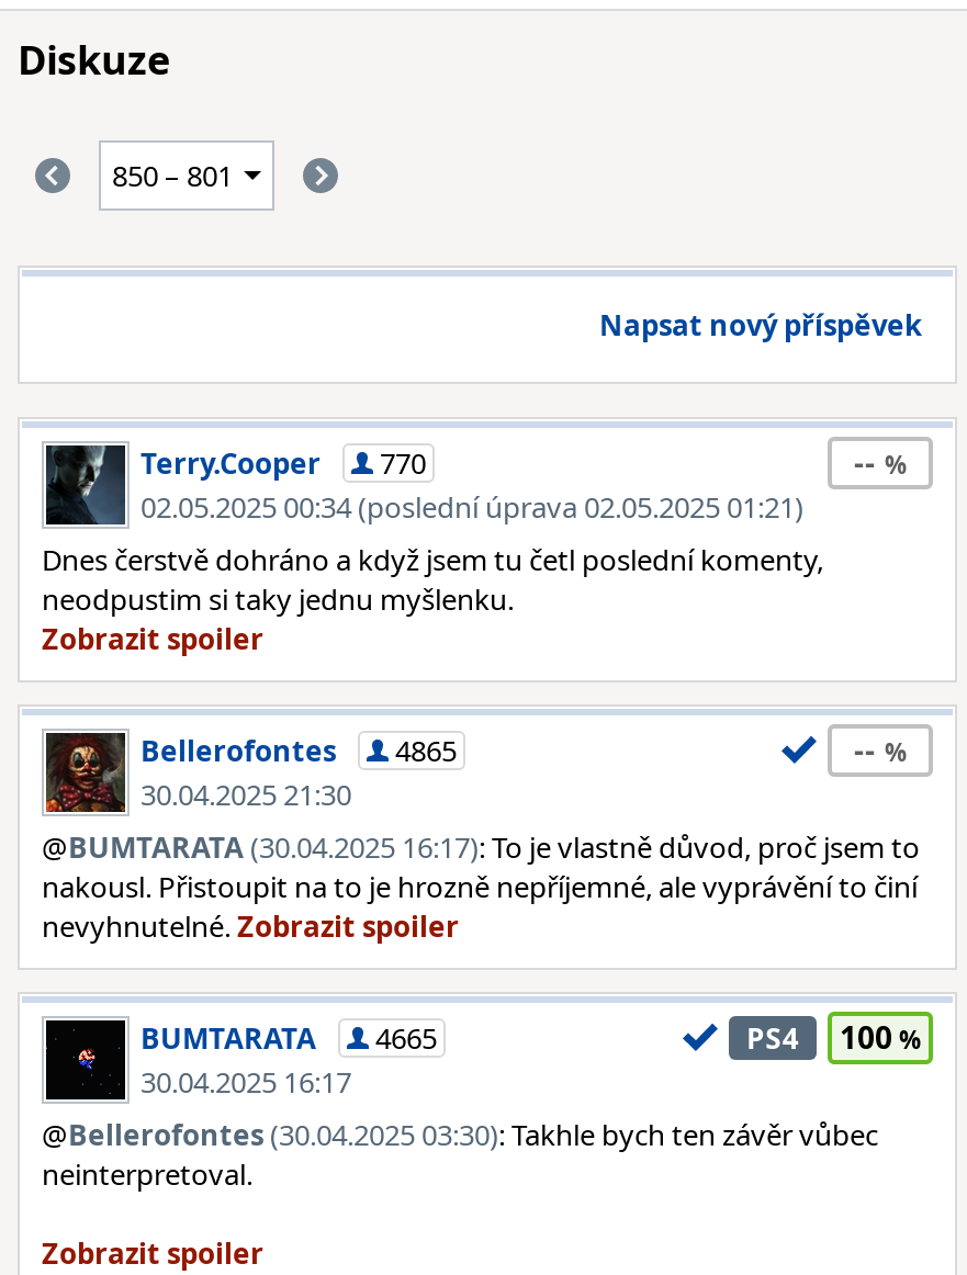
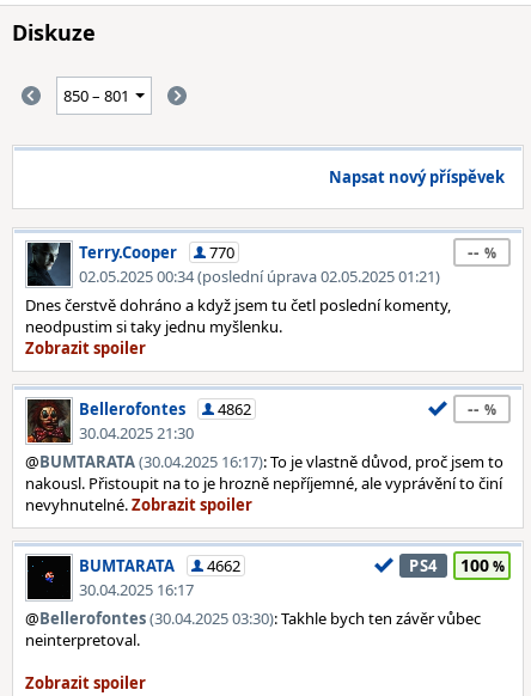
- Bellerofontes 4865
+ Bellerofontes 4862

- BUMTARATA 4665
+ BUMTARATA 4662
